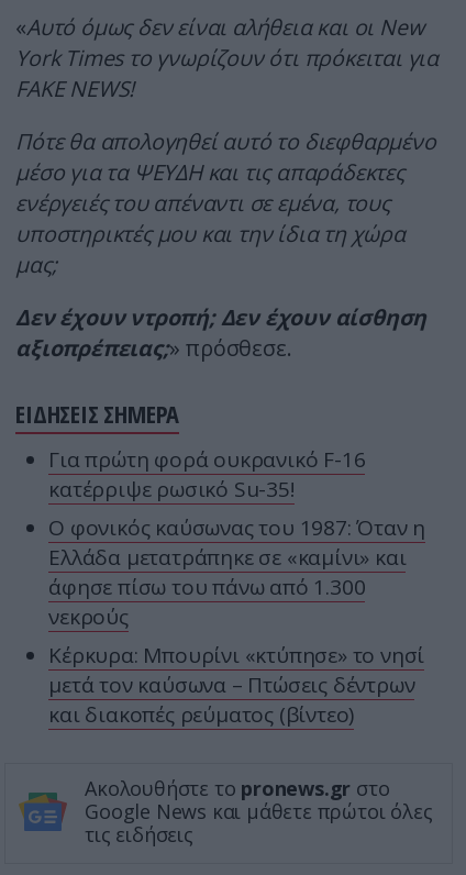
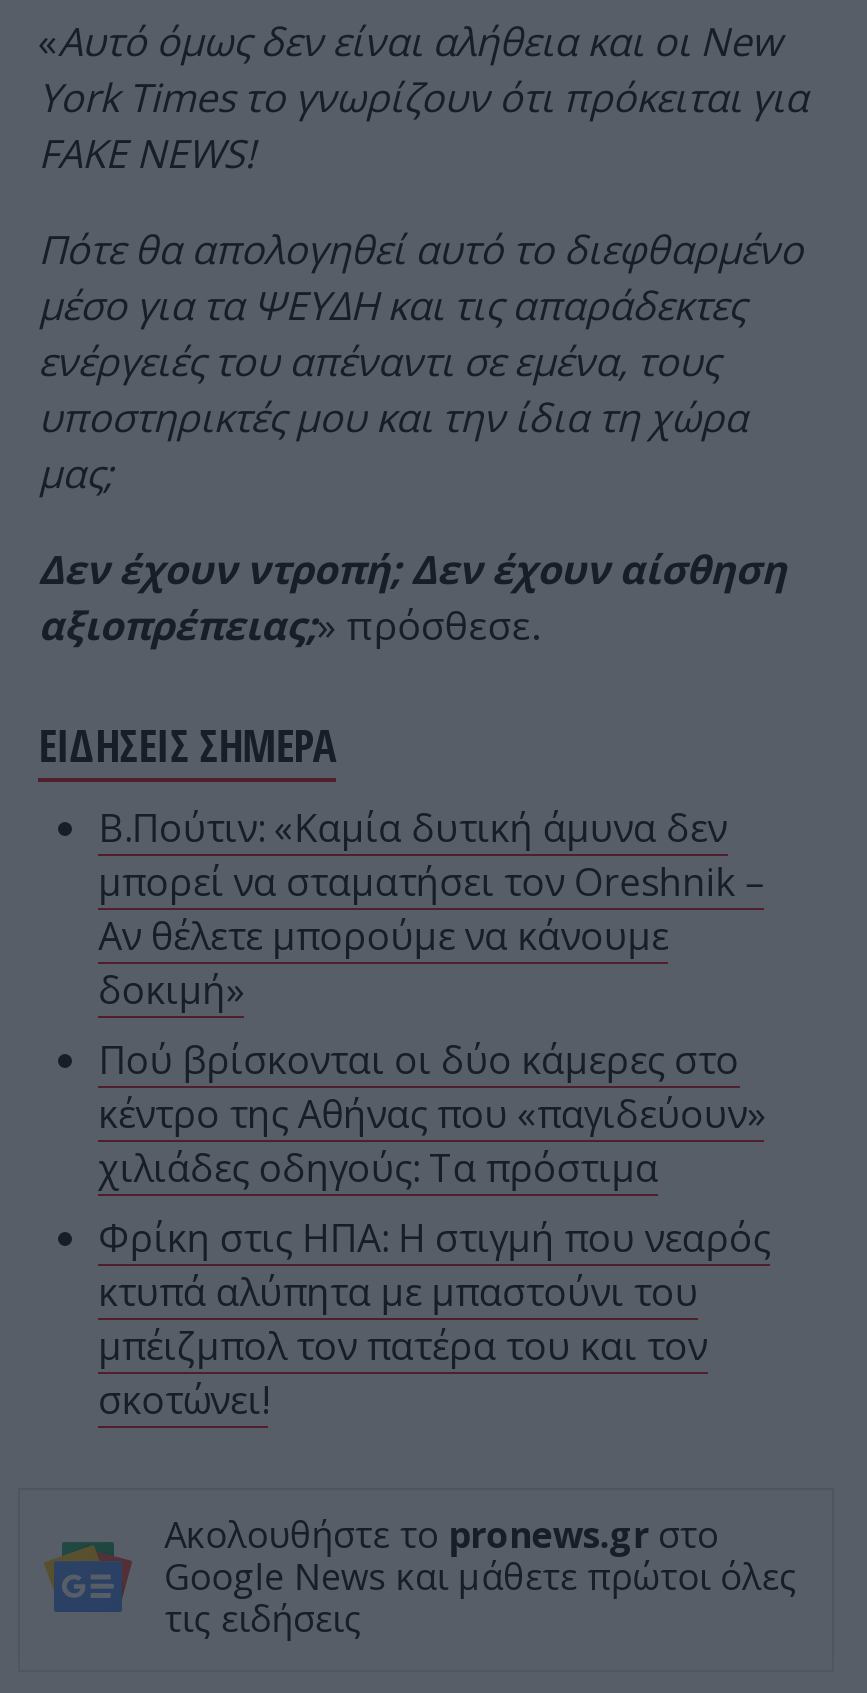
- Για πρώτη φορά ουκρανικό F-16
- κατέρριψε ρωσικό Su-35!
- Ο φονικός καύσωνας του 1987: Όταν η
- Ελλάδα μετατράπηκε σε «καμίνι» και
- άφησε πίσω του πάνω από 1.300
- νεκρούς
- Κέρκυρα: Μπουρίνι «κτύπησε» το νησί
- μετά τον καύσωνα – Πτώσεις δέντρων
- και διακοπές ρεύματος (βίντεο)
+ Β.Πούτιν: «Καμία δυτική άμυνα δεν
+ μπορεί να σταματήσει τον Oreshnik –
+ Αν θέλετε μπορούμε να κάνουμε
+ δοκιμή»
+ Πού βρίσκονται οι δύο κάμερες στο
+ κέντρο της Αθήνας που «παγιδεύουν»
+ χιλιάδες οδηγούς: Τα πρόστιμα
+ Φρίκη στις ΗΠΑ: Η στιγμή που νεαρός
+ κτυπά αλύπητα με μπαστούνι του
+ μπέιζμπολ τον πατέρα του και τον
+ σκοτώνει!
